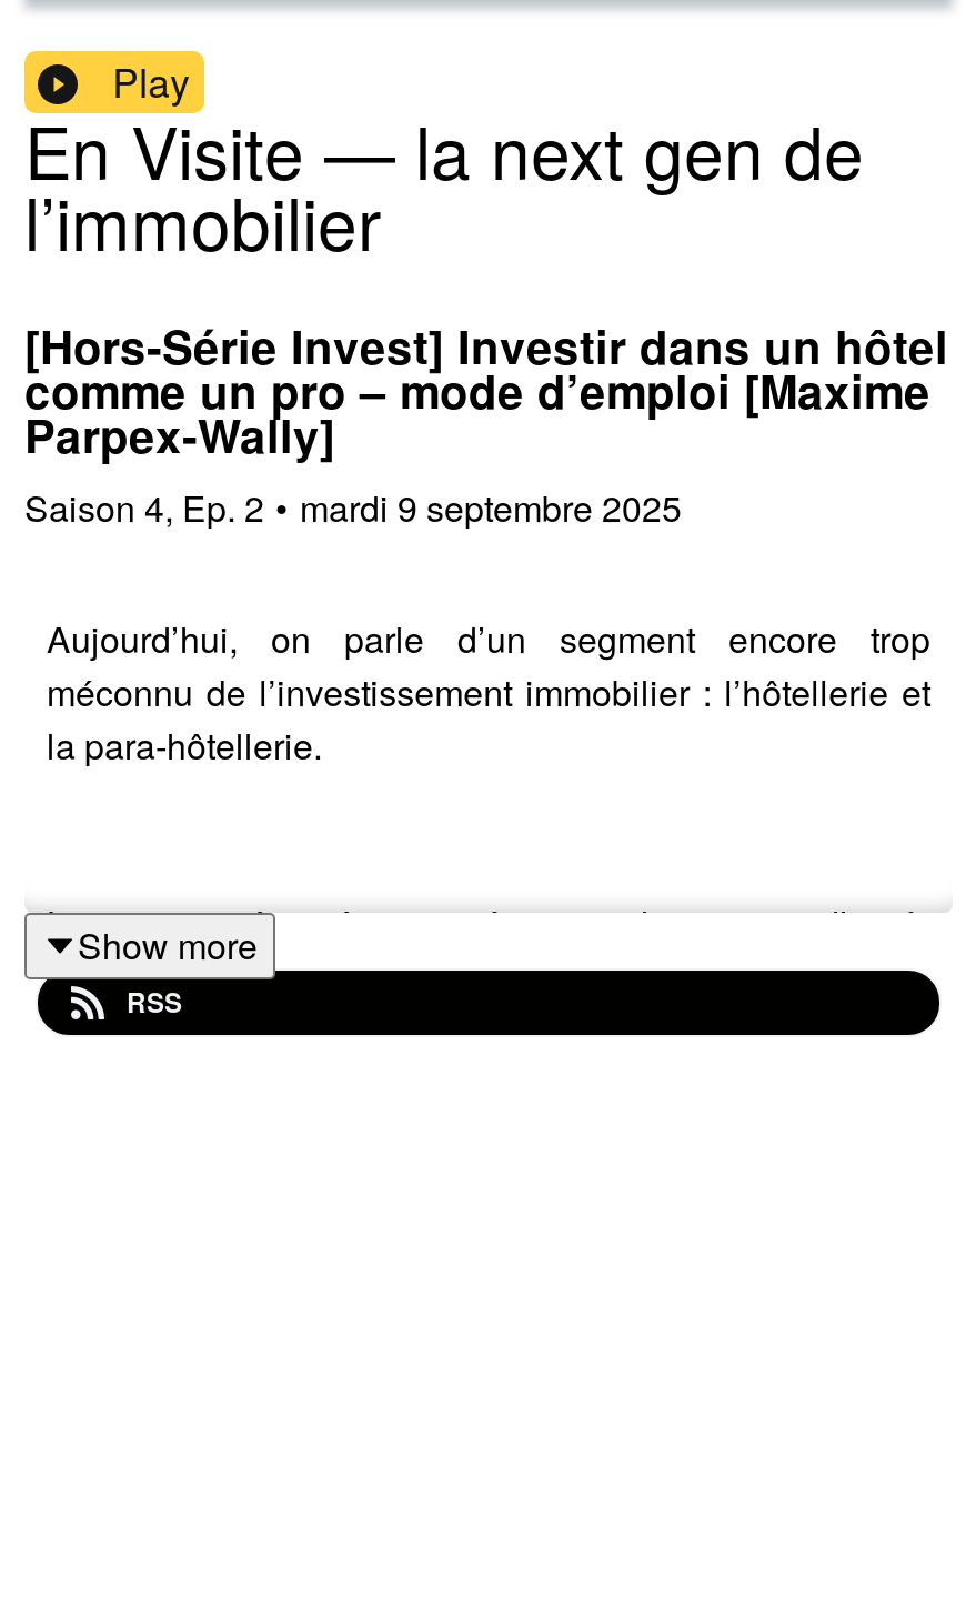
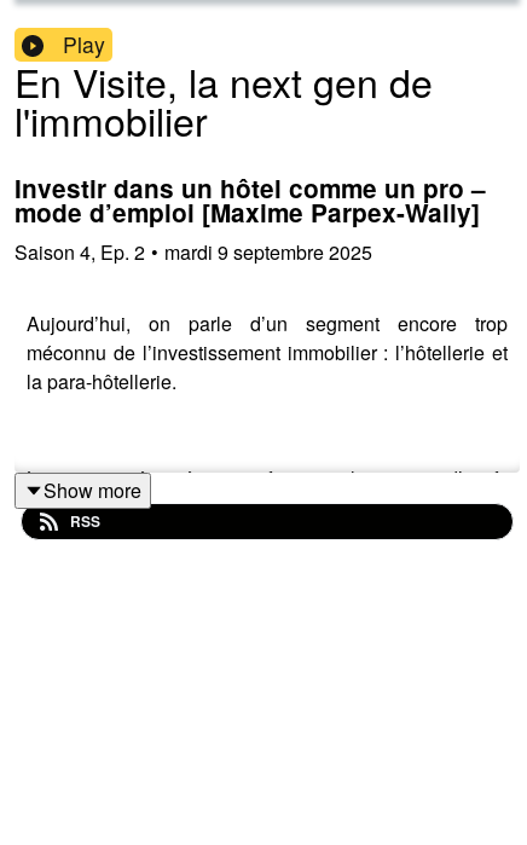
- En Visite — la next gen de
- l’immobilier
- [Hors-Série Invest] Investir dans un hôtel
- comme un pro – mode d’emploi [Maxime
- Parpex-Wally]
+ En Visite, la next gen de
+ l'immobilier
+ Investir dans un hôtel comme un pro –
+ mode d’emploi [Maxime Parpex-Wally]
